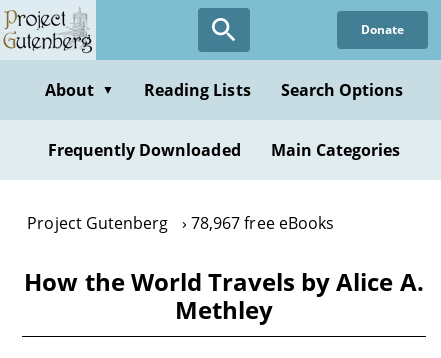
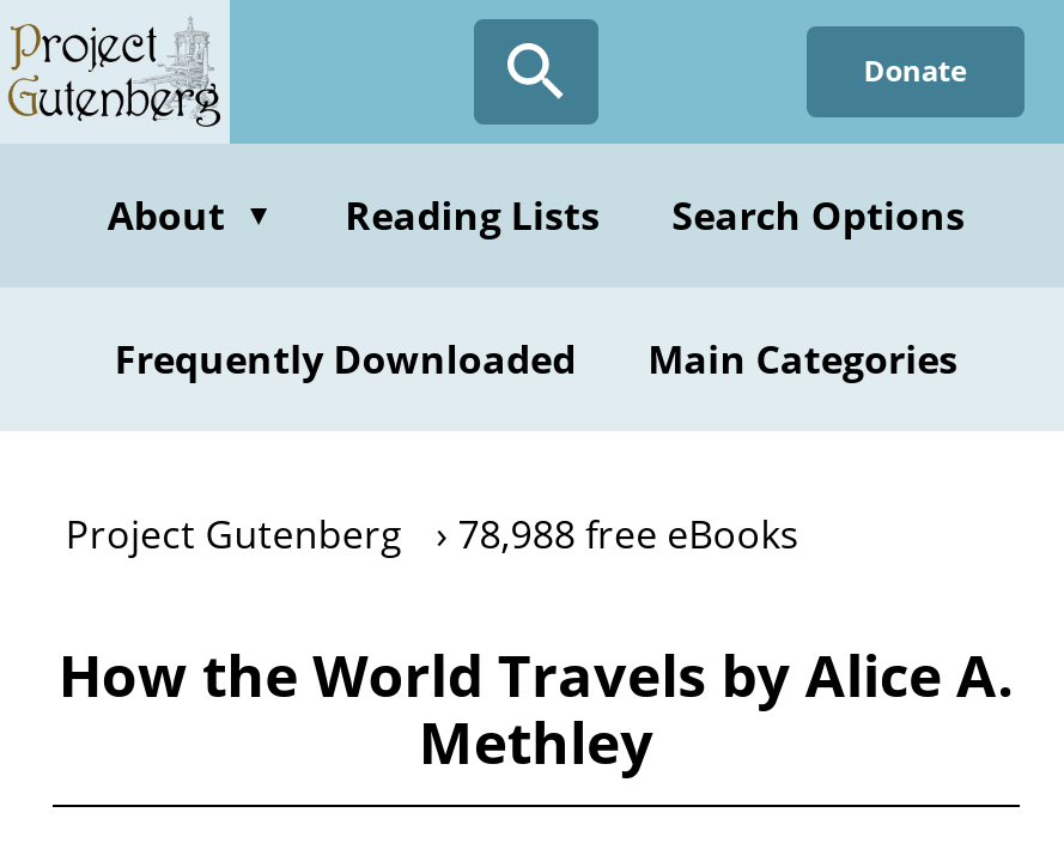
- Project Gutenberg 78,967 free eBooks
+ Project Gutenberg 78,988 free eBooks
